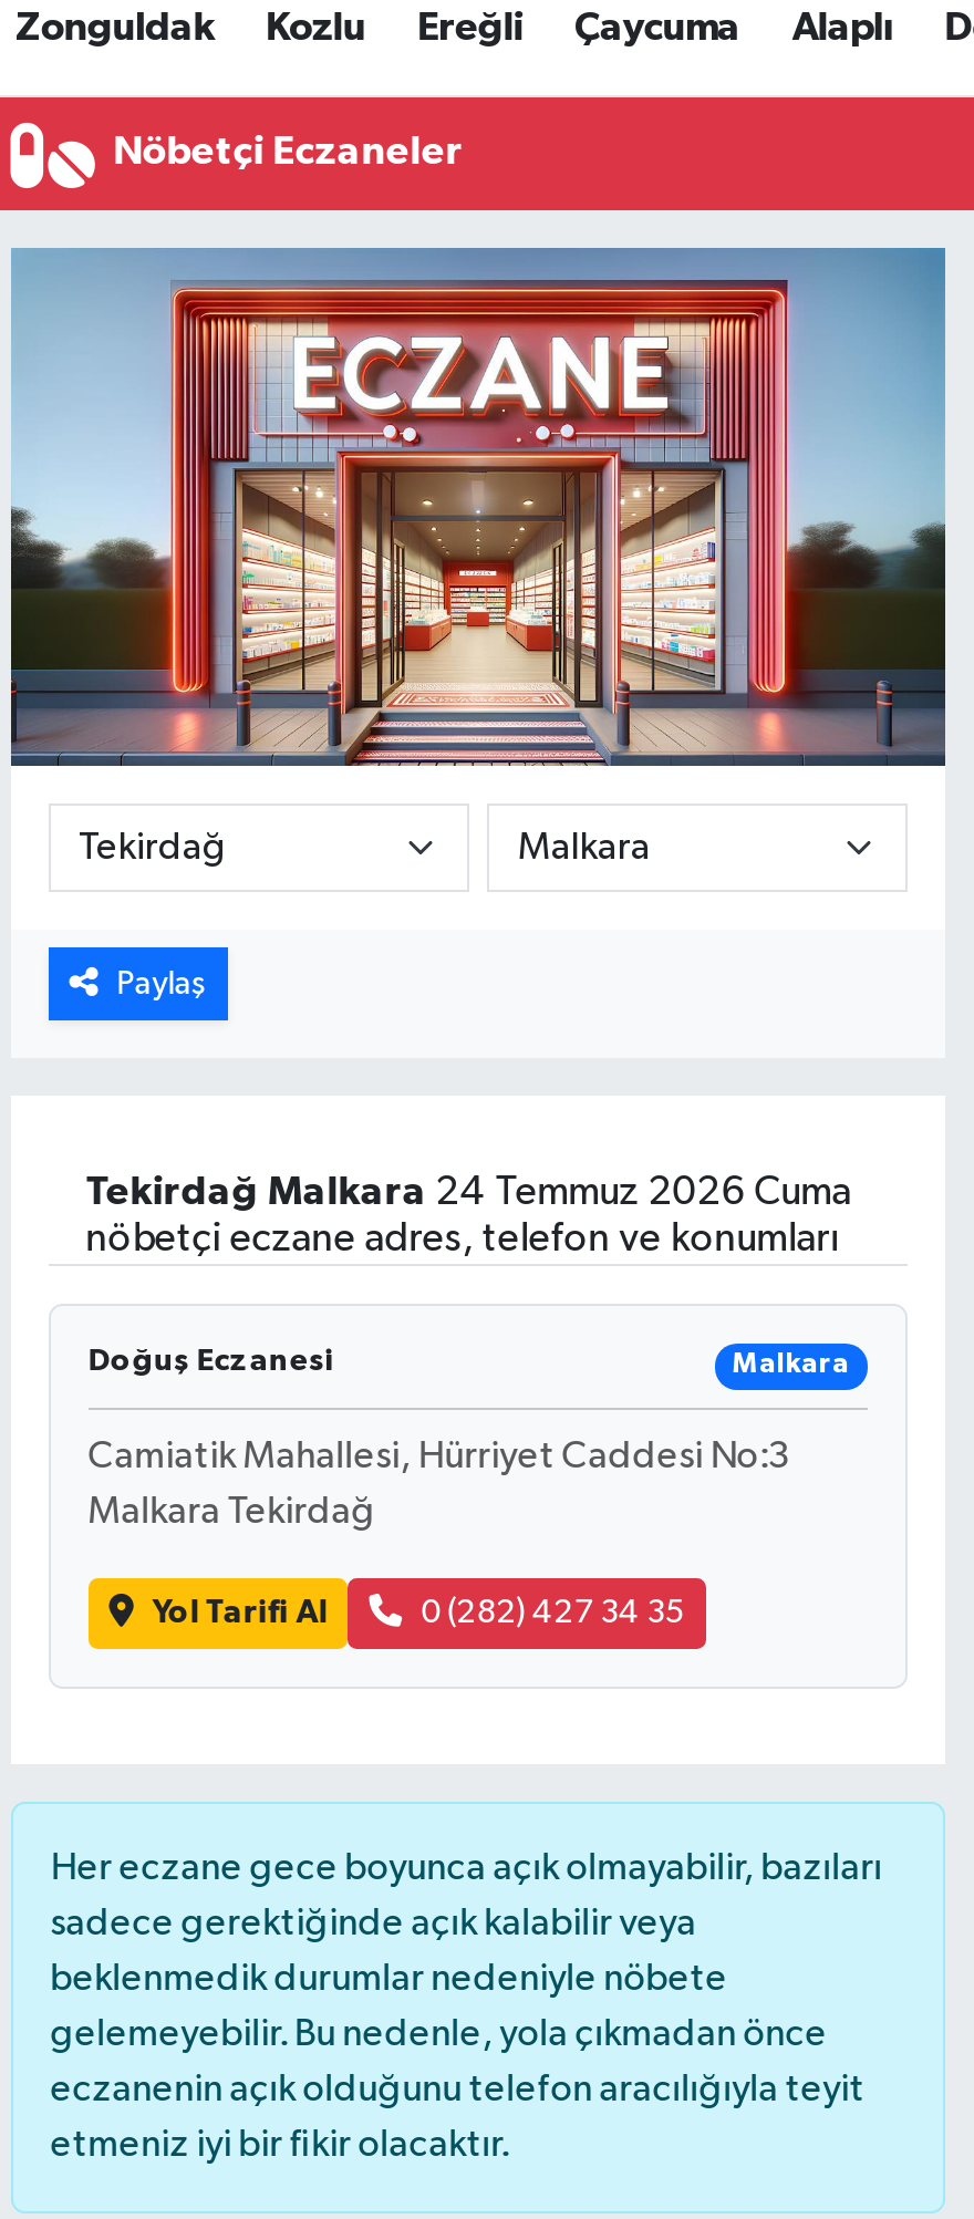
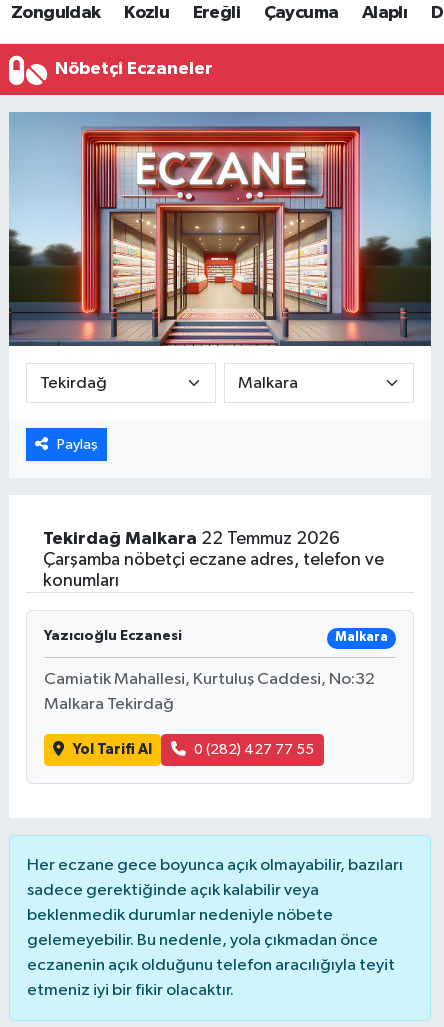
- Tekirdağ Malkara 24 Temmuz 2026 Cuma
- nöbetçi eczane adres, telefon ve konumları
+ Tekirdağ Malkara 22 Temmuz 2026
+ Çarşamba nöbetçi eczane adres, telefon ve
+ konumları

- Doğuş Eczanesi
+ Yazıcıoğlu Eczanesi

- Camiatik Mahallesi, Hürriyet Caddesi No:3
+ Camiatik Mahallesi, Kurtuluş Caddesi, No:32

- 0 (282) 427 34 35
+ 0 (282) 427 77 55
